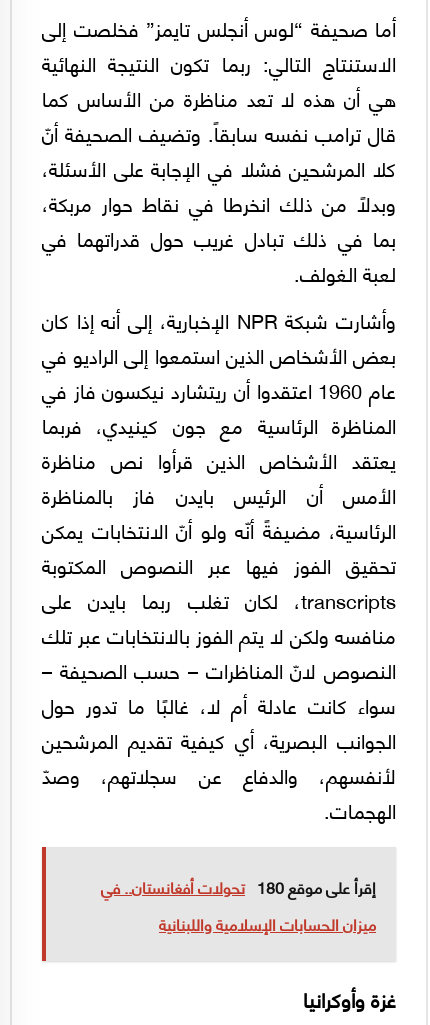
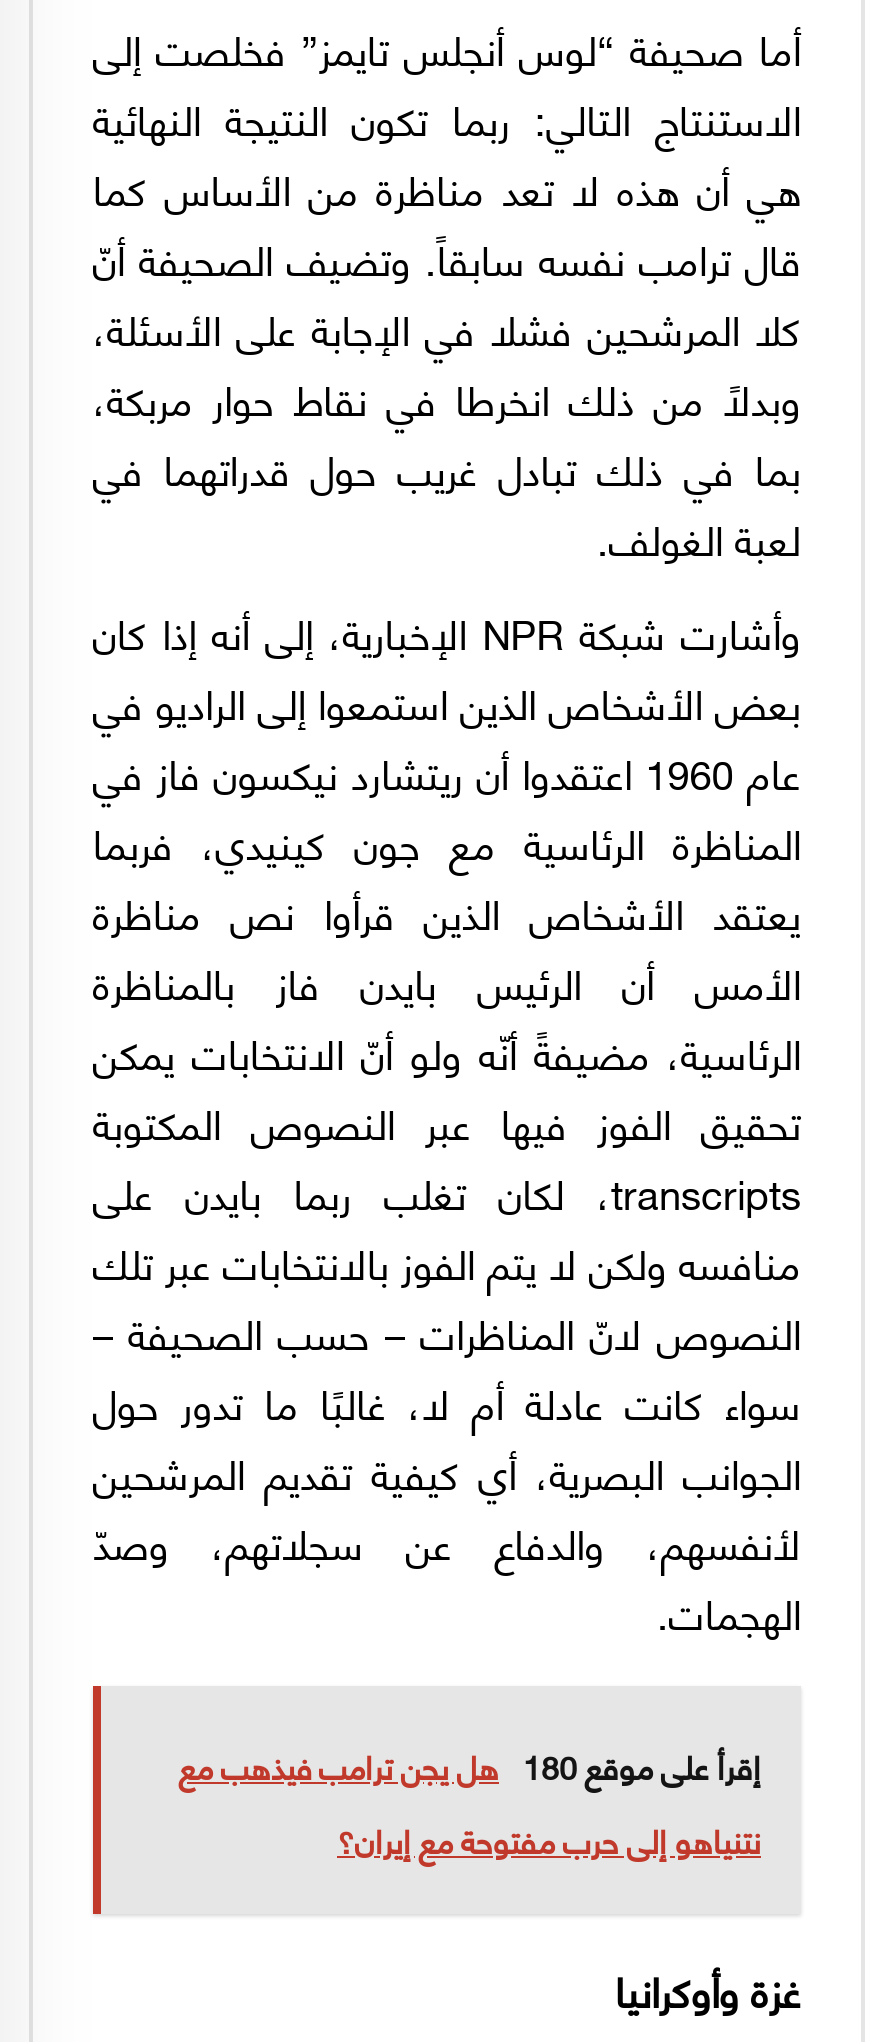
- تحولات أفغانستان.. في
- ميزان الحسابات الإسلامية واللبنانية
+ هل يجن ترامب فيذهب مع
+ نتنياهو إلى حرب مفتوحة مع إيران؟
